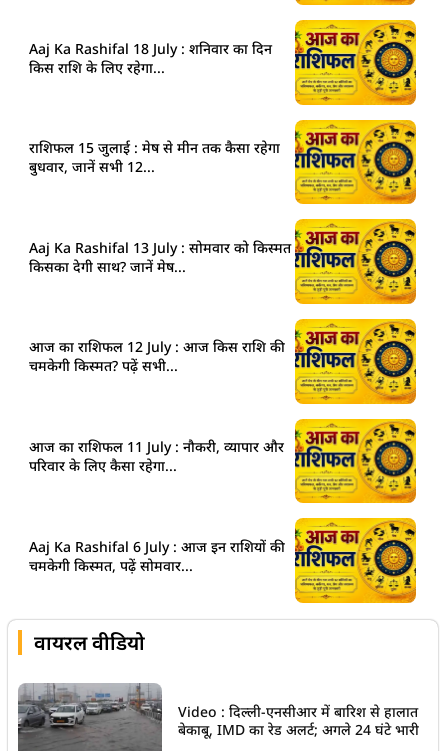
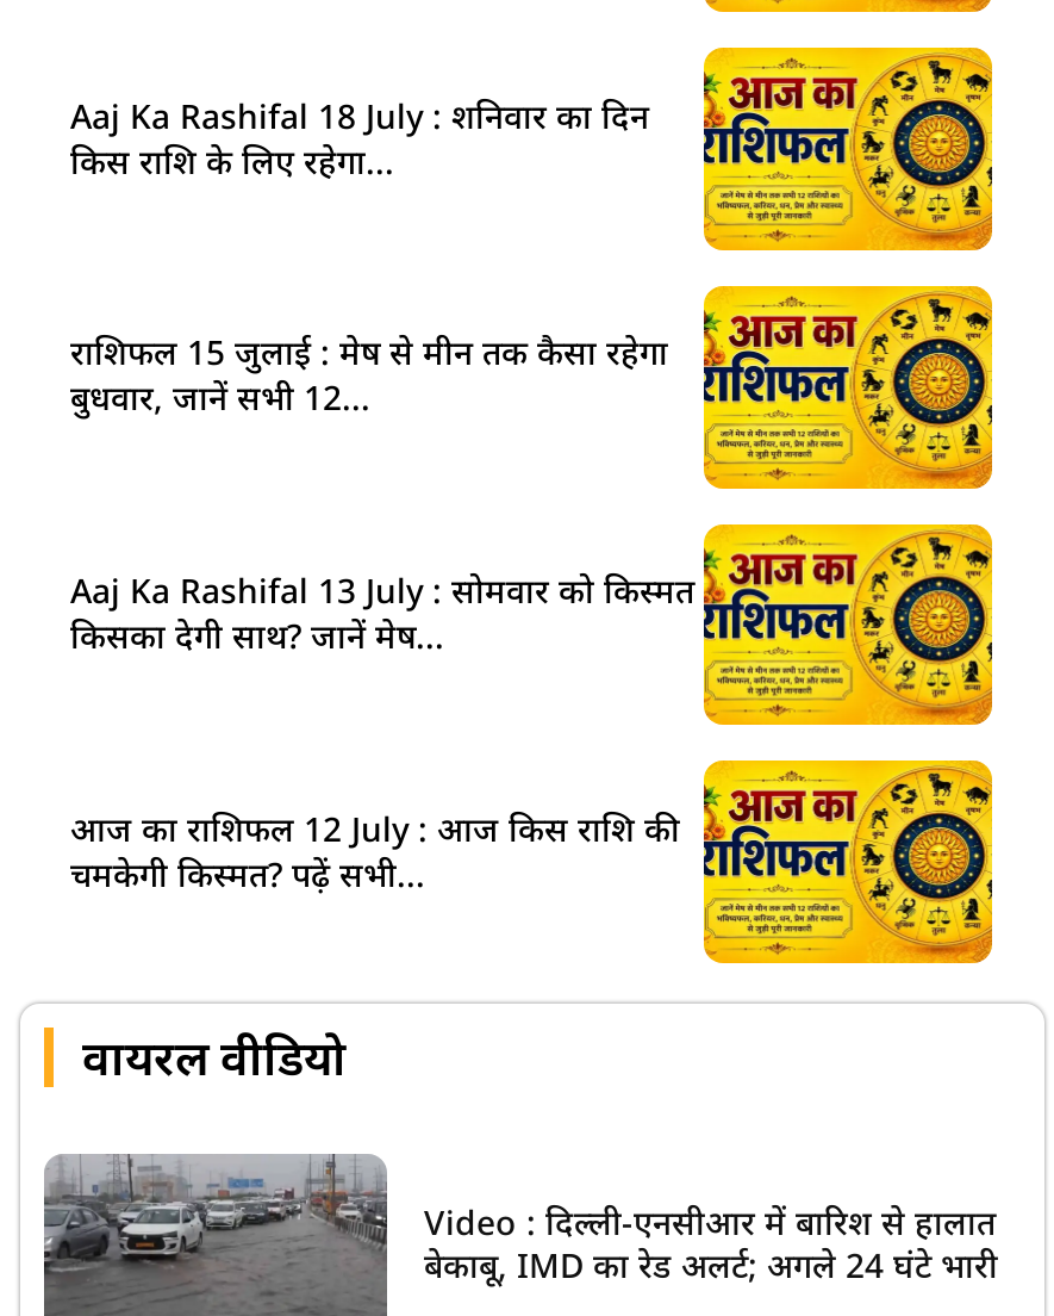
- आज का राशिफल 11 July : नौकरी, व्यापार और
- परिवार के लिए कैसा रहेगा...

- Aaj Ka Rashifal 6 July : आज इन राशियों की
- चमकेगी किस्मत, पढ़ें सोमवार...
